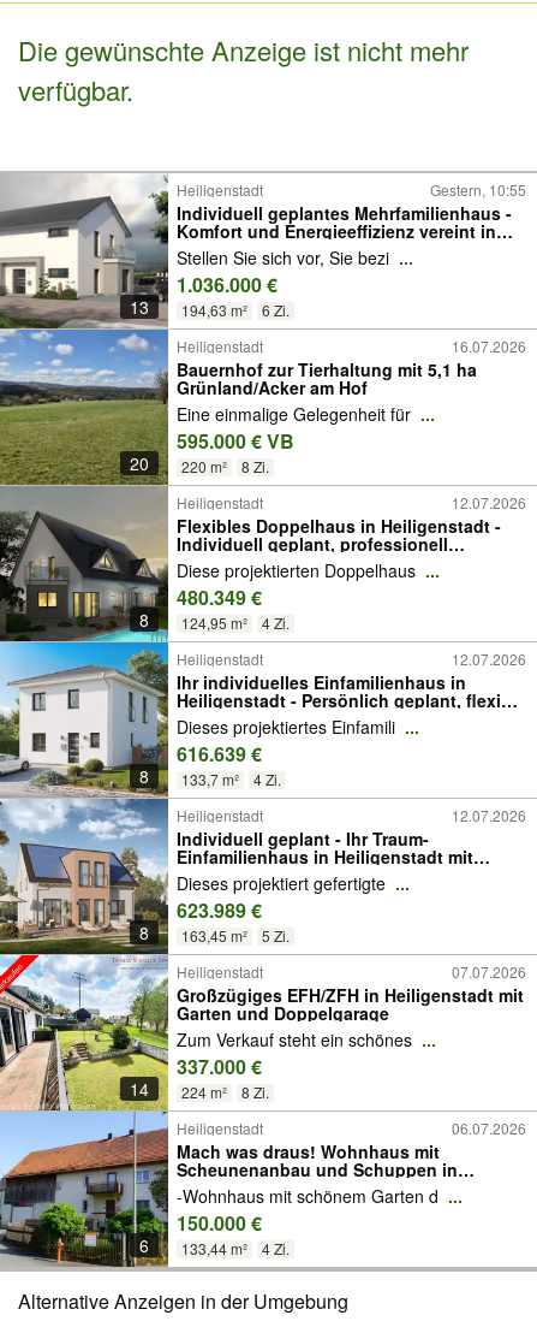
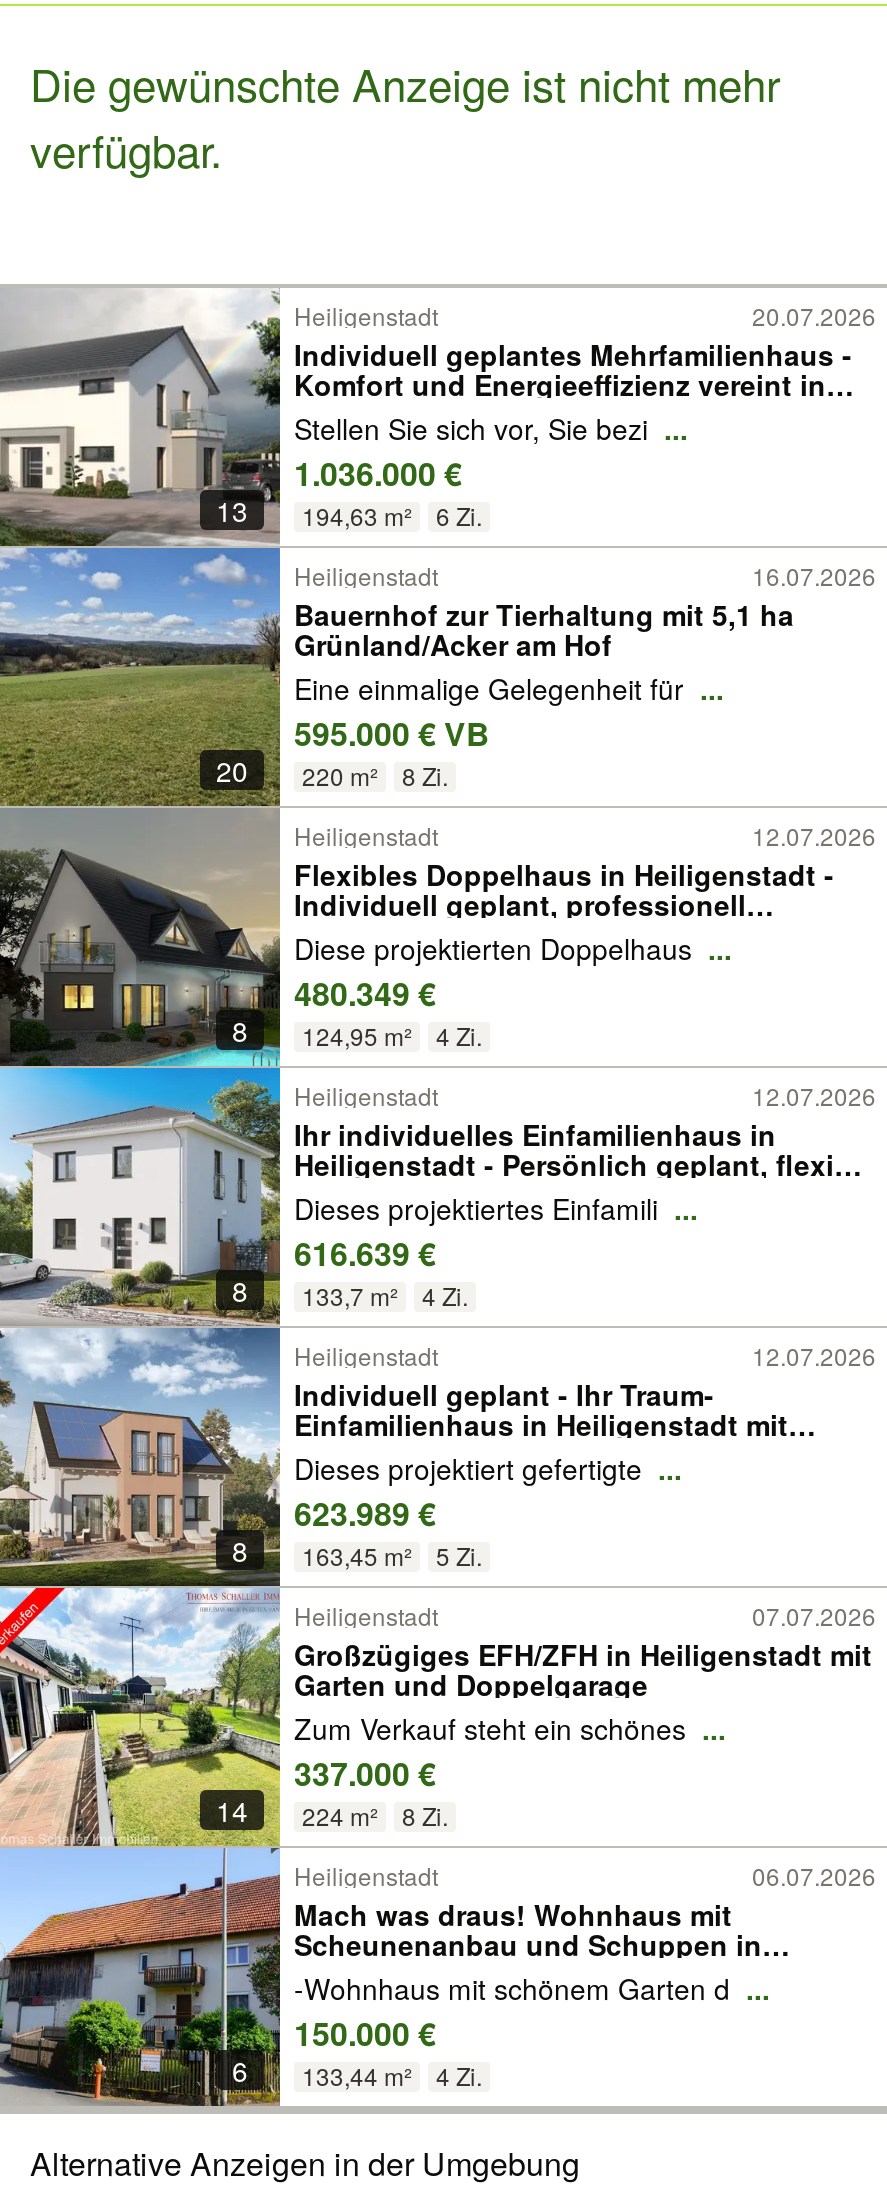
- Gestern, 10:55
+ 20.07.2026
